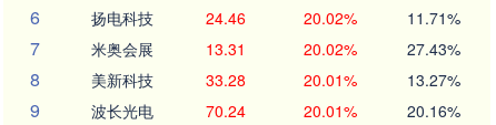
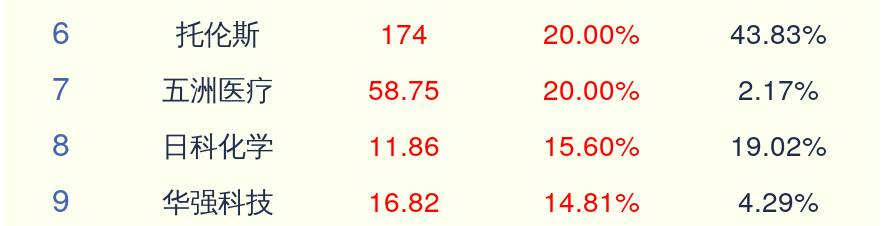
- 扬电科技
- 24.46
- 20.02%
- 11.71%
+ 托伦斯
+ 174
+ 20.00%
+ 43.83%

- 米奥会展
- 13.31
- 20.02%
- 27.43%
+ 五洲医疗
+ 58.75
+ 20.00%
+ 2.17%

- 美新科技
- 33.28
- 20.01%
- 13.27%
+ 日科化学
+ 11.86
+ 15.60%
+ 19.02%

- 波长光电
- 70.24
- 20.01%
- 20.16%
+ 华强科技
+ 16.82
+ 14.81%
+ 4.29%
